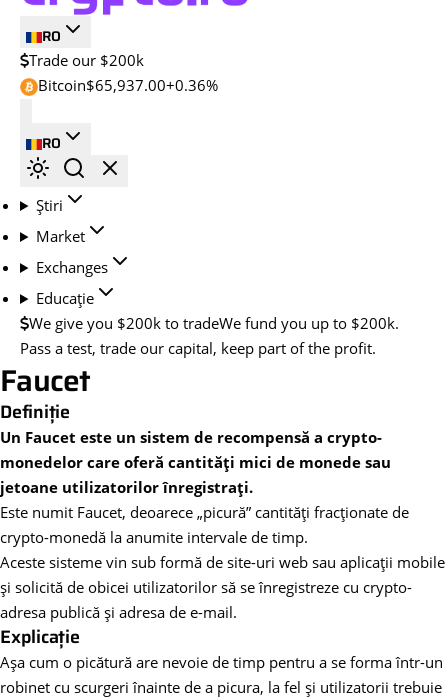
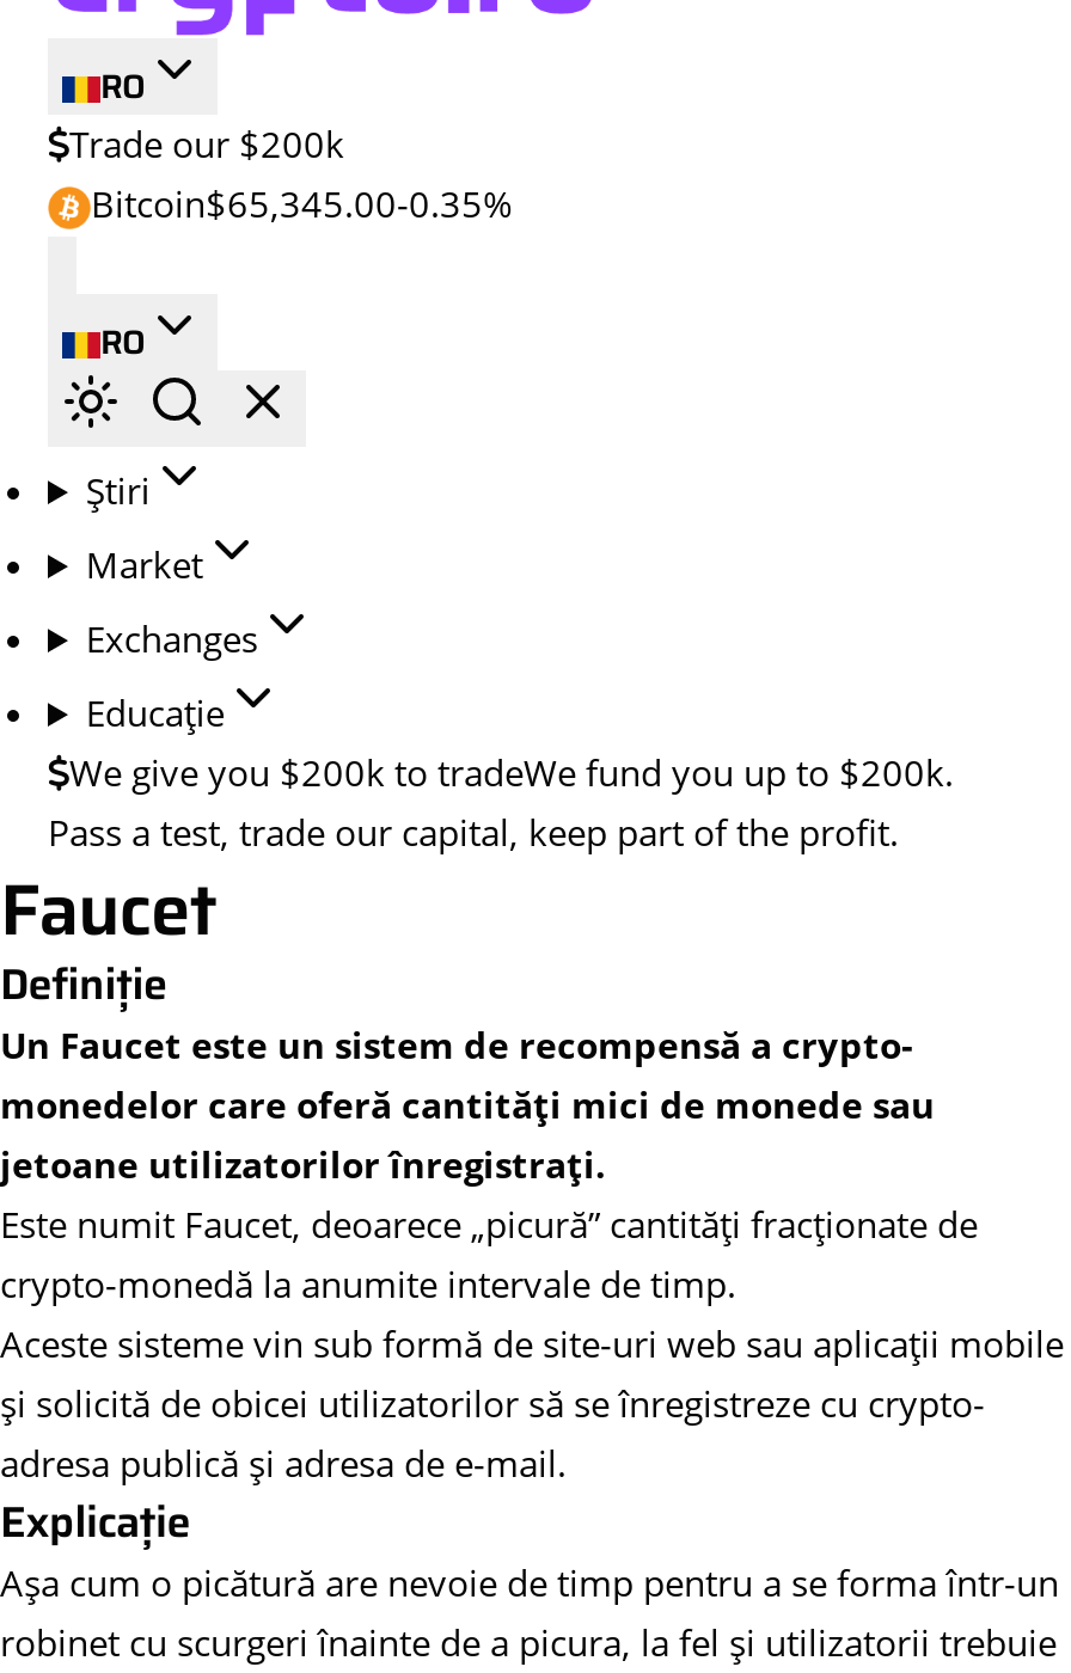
- Bitcoin$65,937.00+0.36%
+ Bitcoin$65,345.00-0.35%
